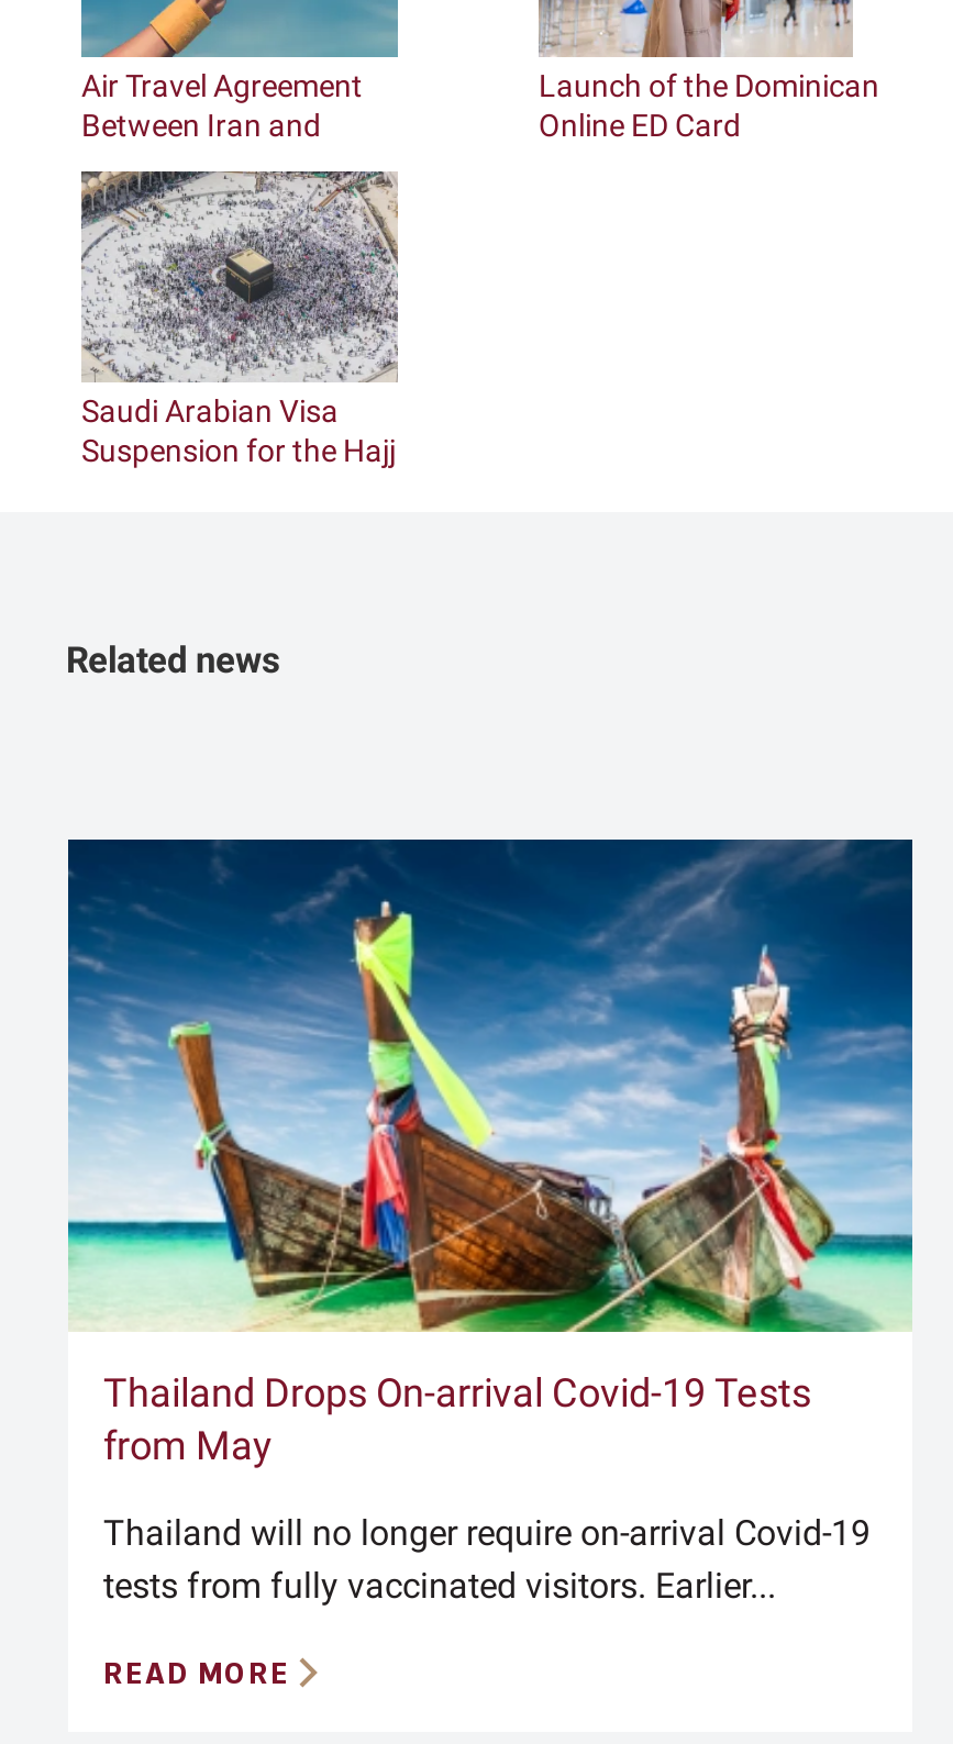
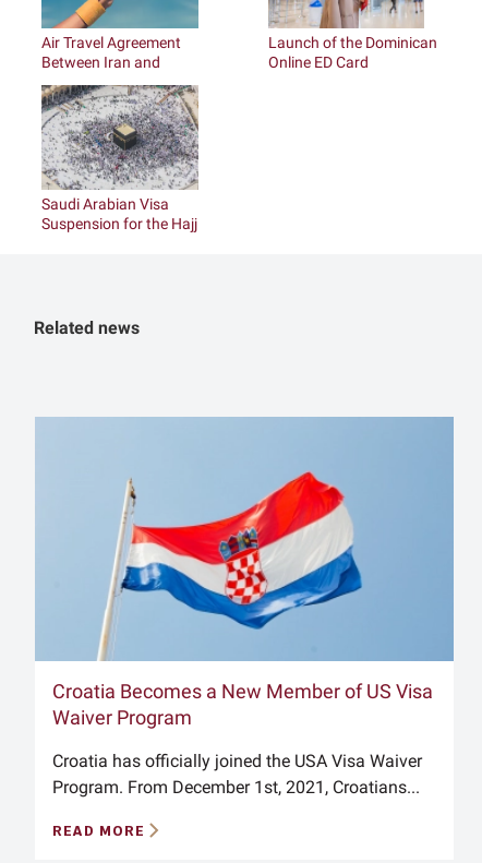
- [image]
- Thailand Drops On-arrival Covid-19 Tests
- from May
+ [image]
+ Croatia Becomes a New Member of US Visa
+ Waiver Program

- Thailand will no longer require on-arrival Covid-19
- tests from fully vaccinated visitors. Earlier...
+ Croatia has officially joined the USA Visa Waiver
+ Program. From December 1st, 2021, Croatians...
